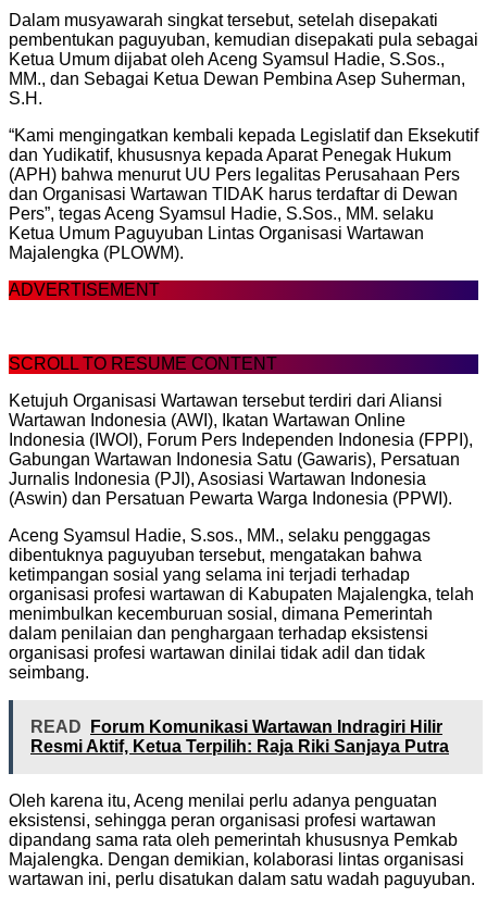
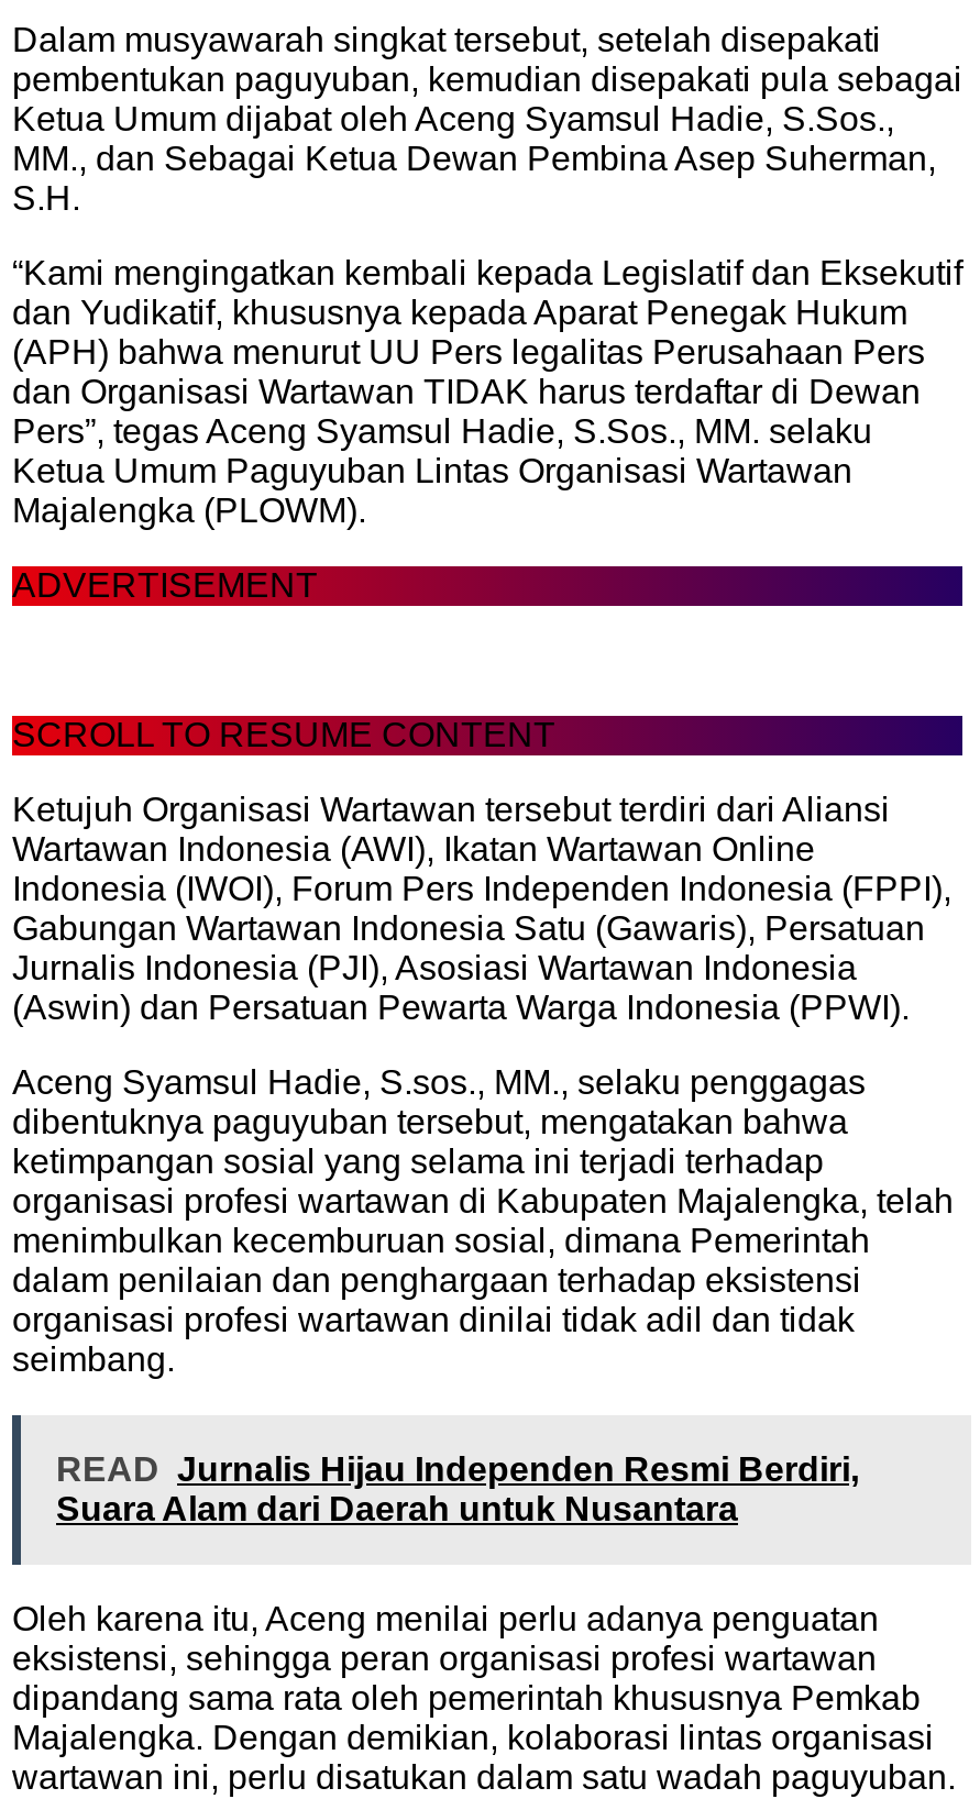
- READ Forum Komunikasi Wartawan Indragiri Hilir
- Resmi Aktif, Ketua Terpilih: Raja Riki Sanjaya Putra
+ READ Jurnalis Hijau Independen Resmi Berdiri,
+ Suara Alam dari Daerah untuk Nusantara
